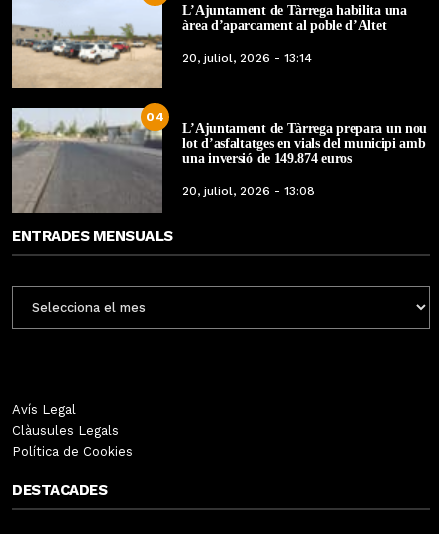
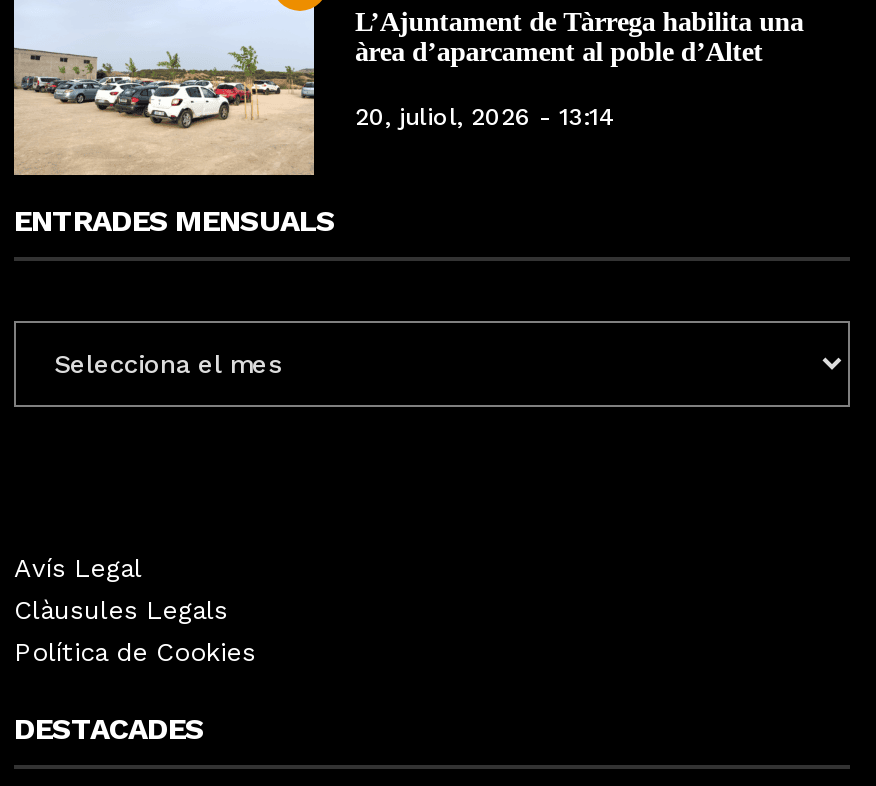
- [image]
- 04
- L’Ajuntament de Tàrrega prepara un nou
- lot d’asfaltatges en vials del municipi amb
- una inversió de 149.874 euros
- 20, juliol, 2026 - 13:08
